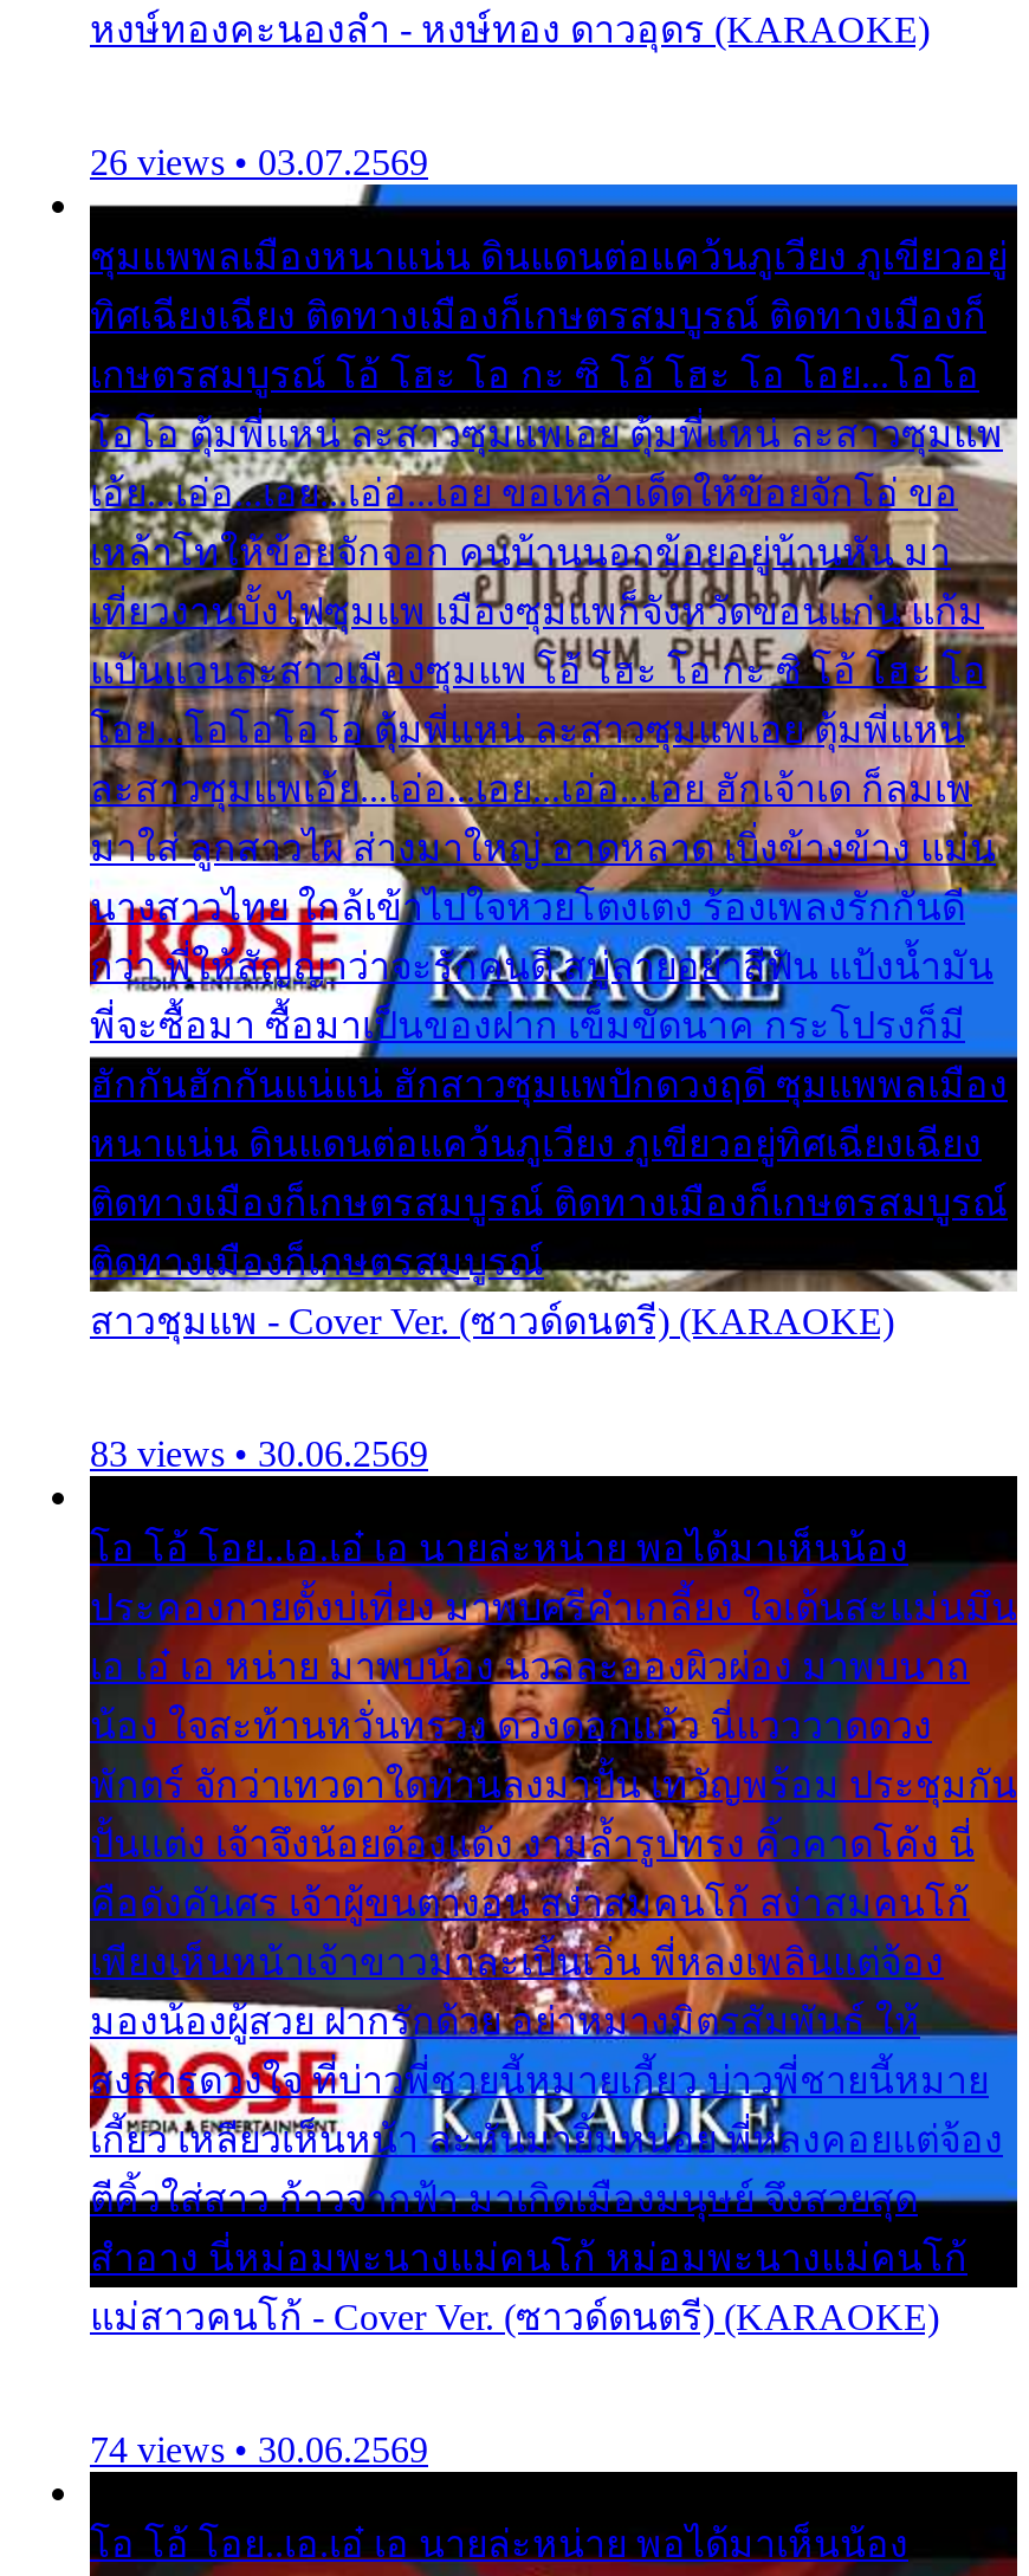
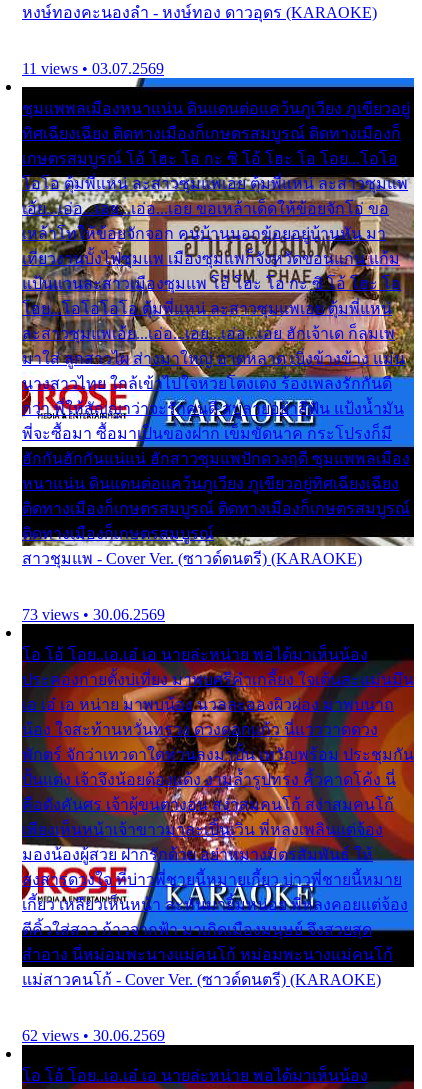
- 26 views • 03.07.2569
+ 11 views • 03.07.2569

- 83 views • 30.06.2569
+ 73 views • 30.06.2569

- 74 views • 30.06.2569
+ 62 views • 30.06.2569
